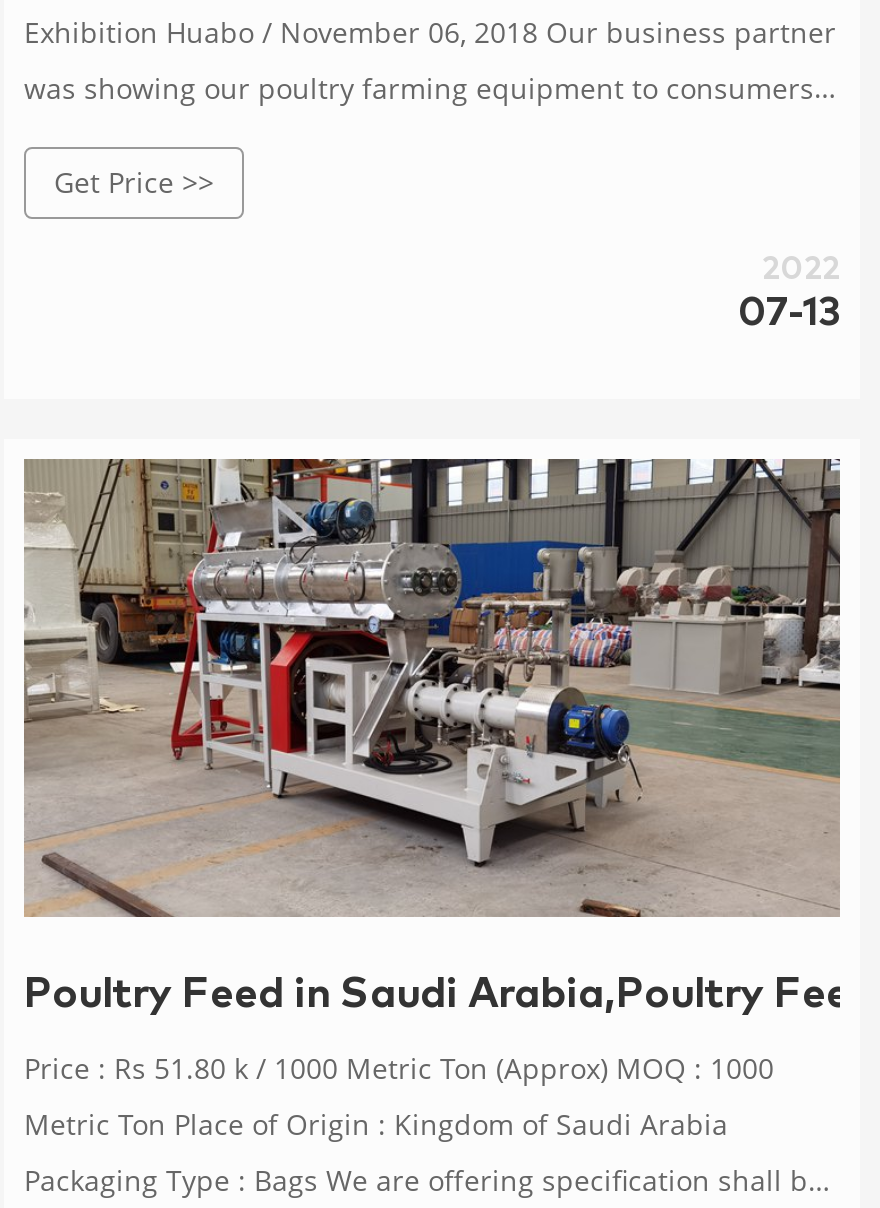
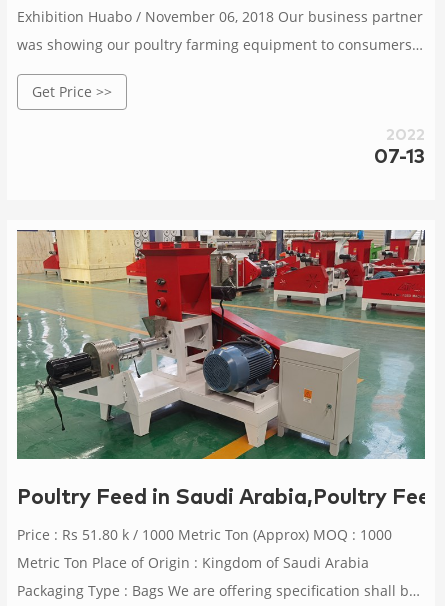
- [image]
+ [image]
